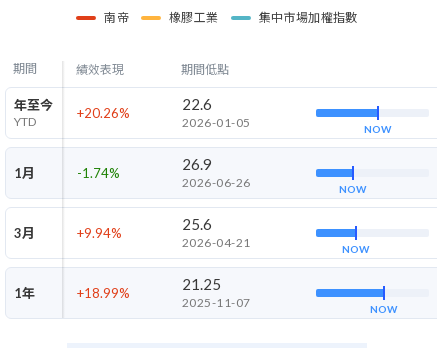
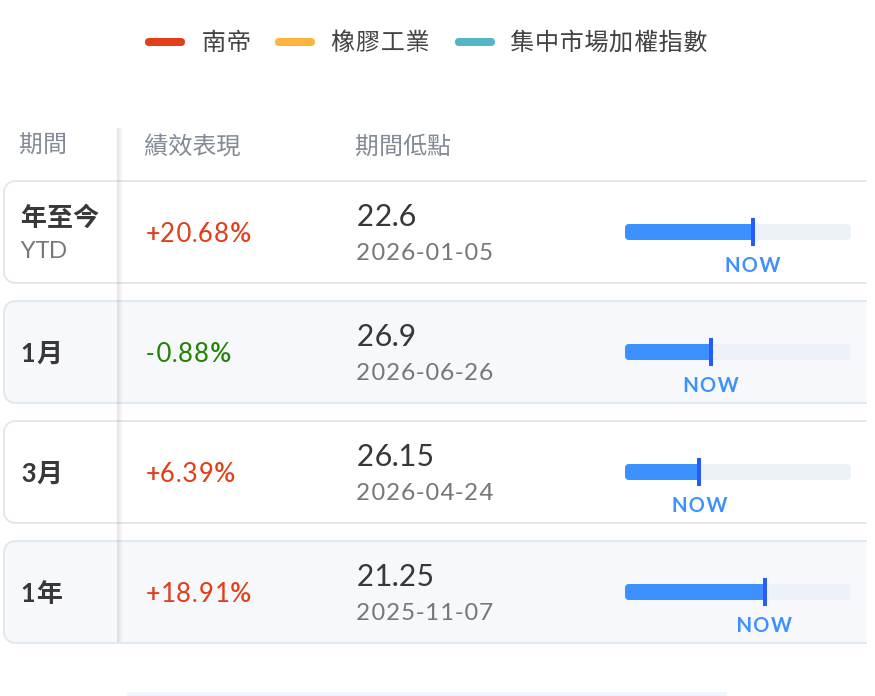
- 年至今 +20.26%
+ 年至今 +20.68%

- -1.74%
+ -0.88%

- 25.6
+ 26.15

- +9.94%
+ +6.39%

- 2026-04-21
+ 2026-04-24

- +18.99%
+ +18.91%
